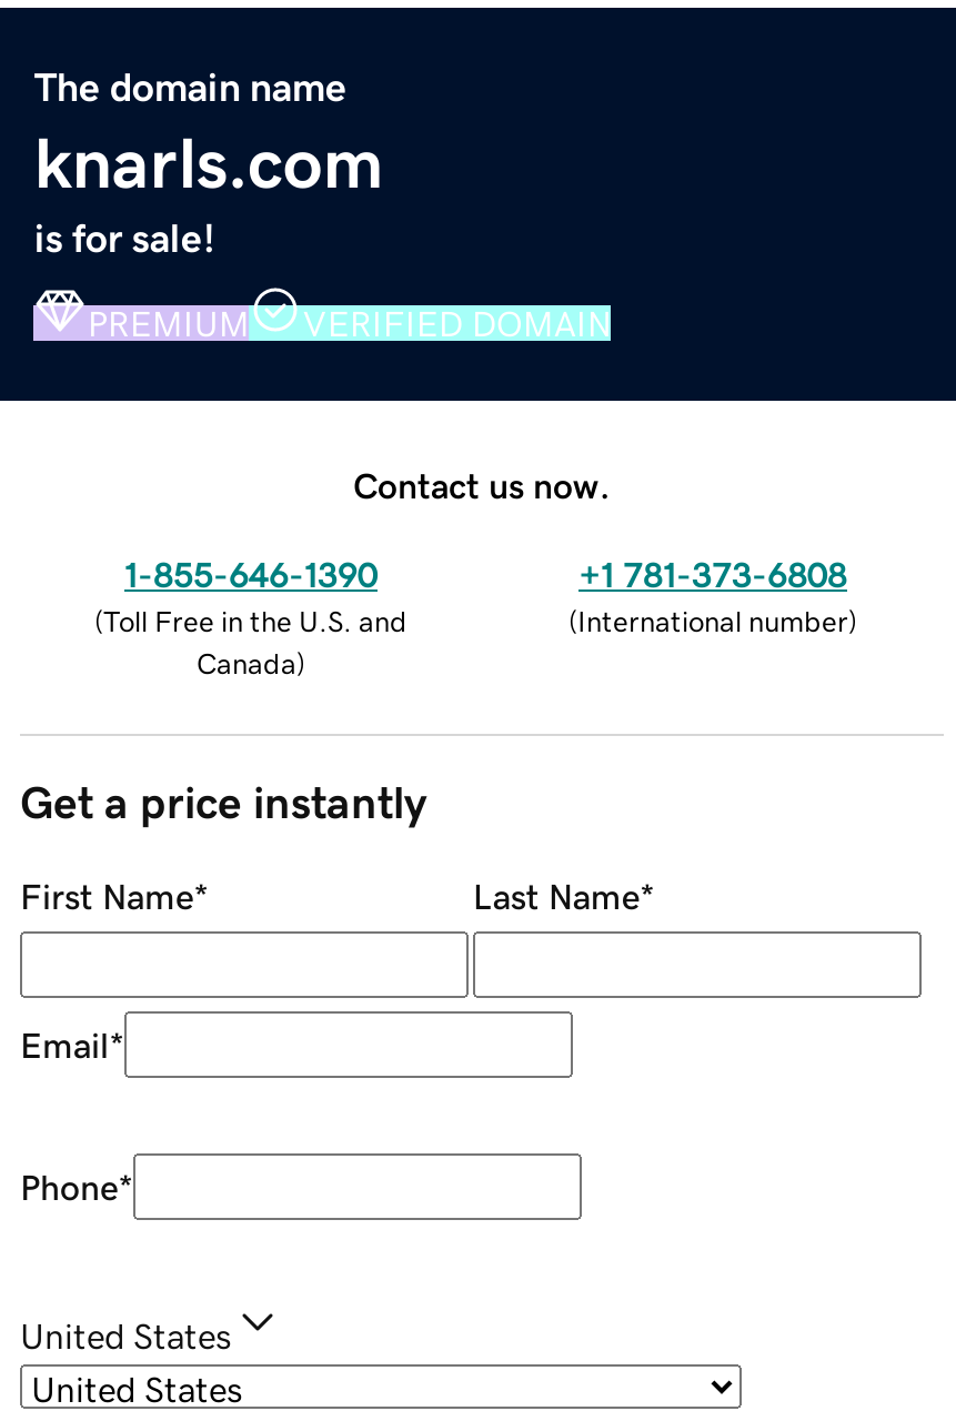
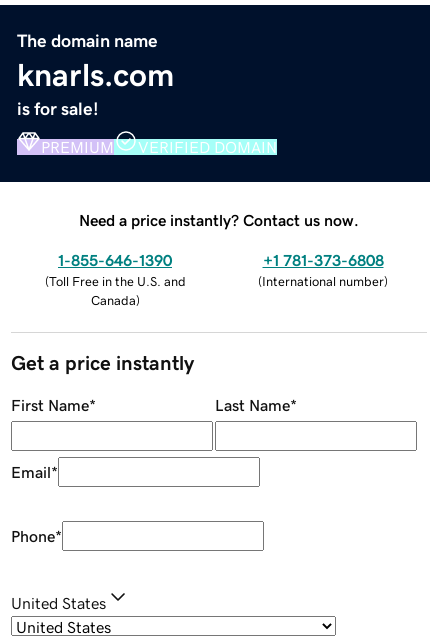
- Contact us now.
+ Need a price instantly? Contact us now.
